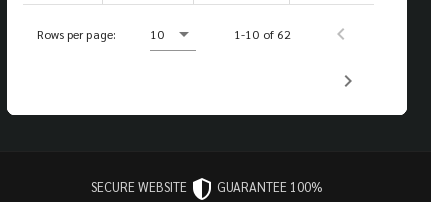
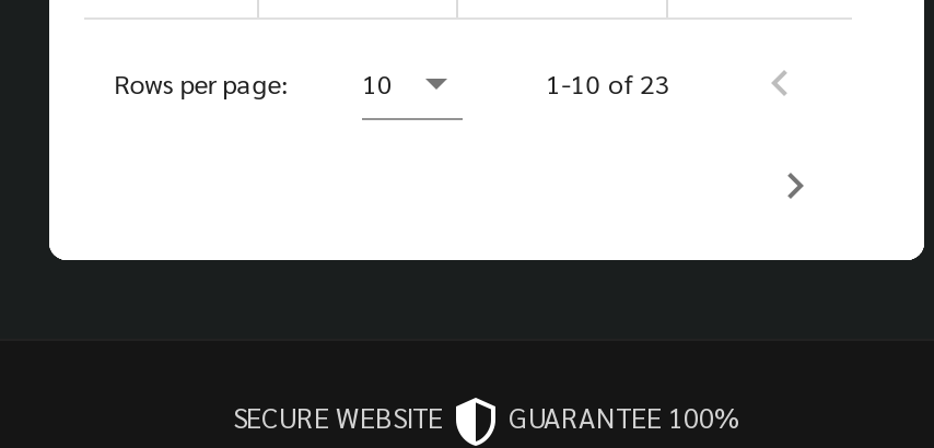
- 1-10 of 62
+ 1-10 of 23
